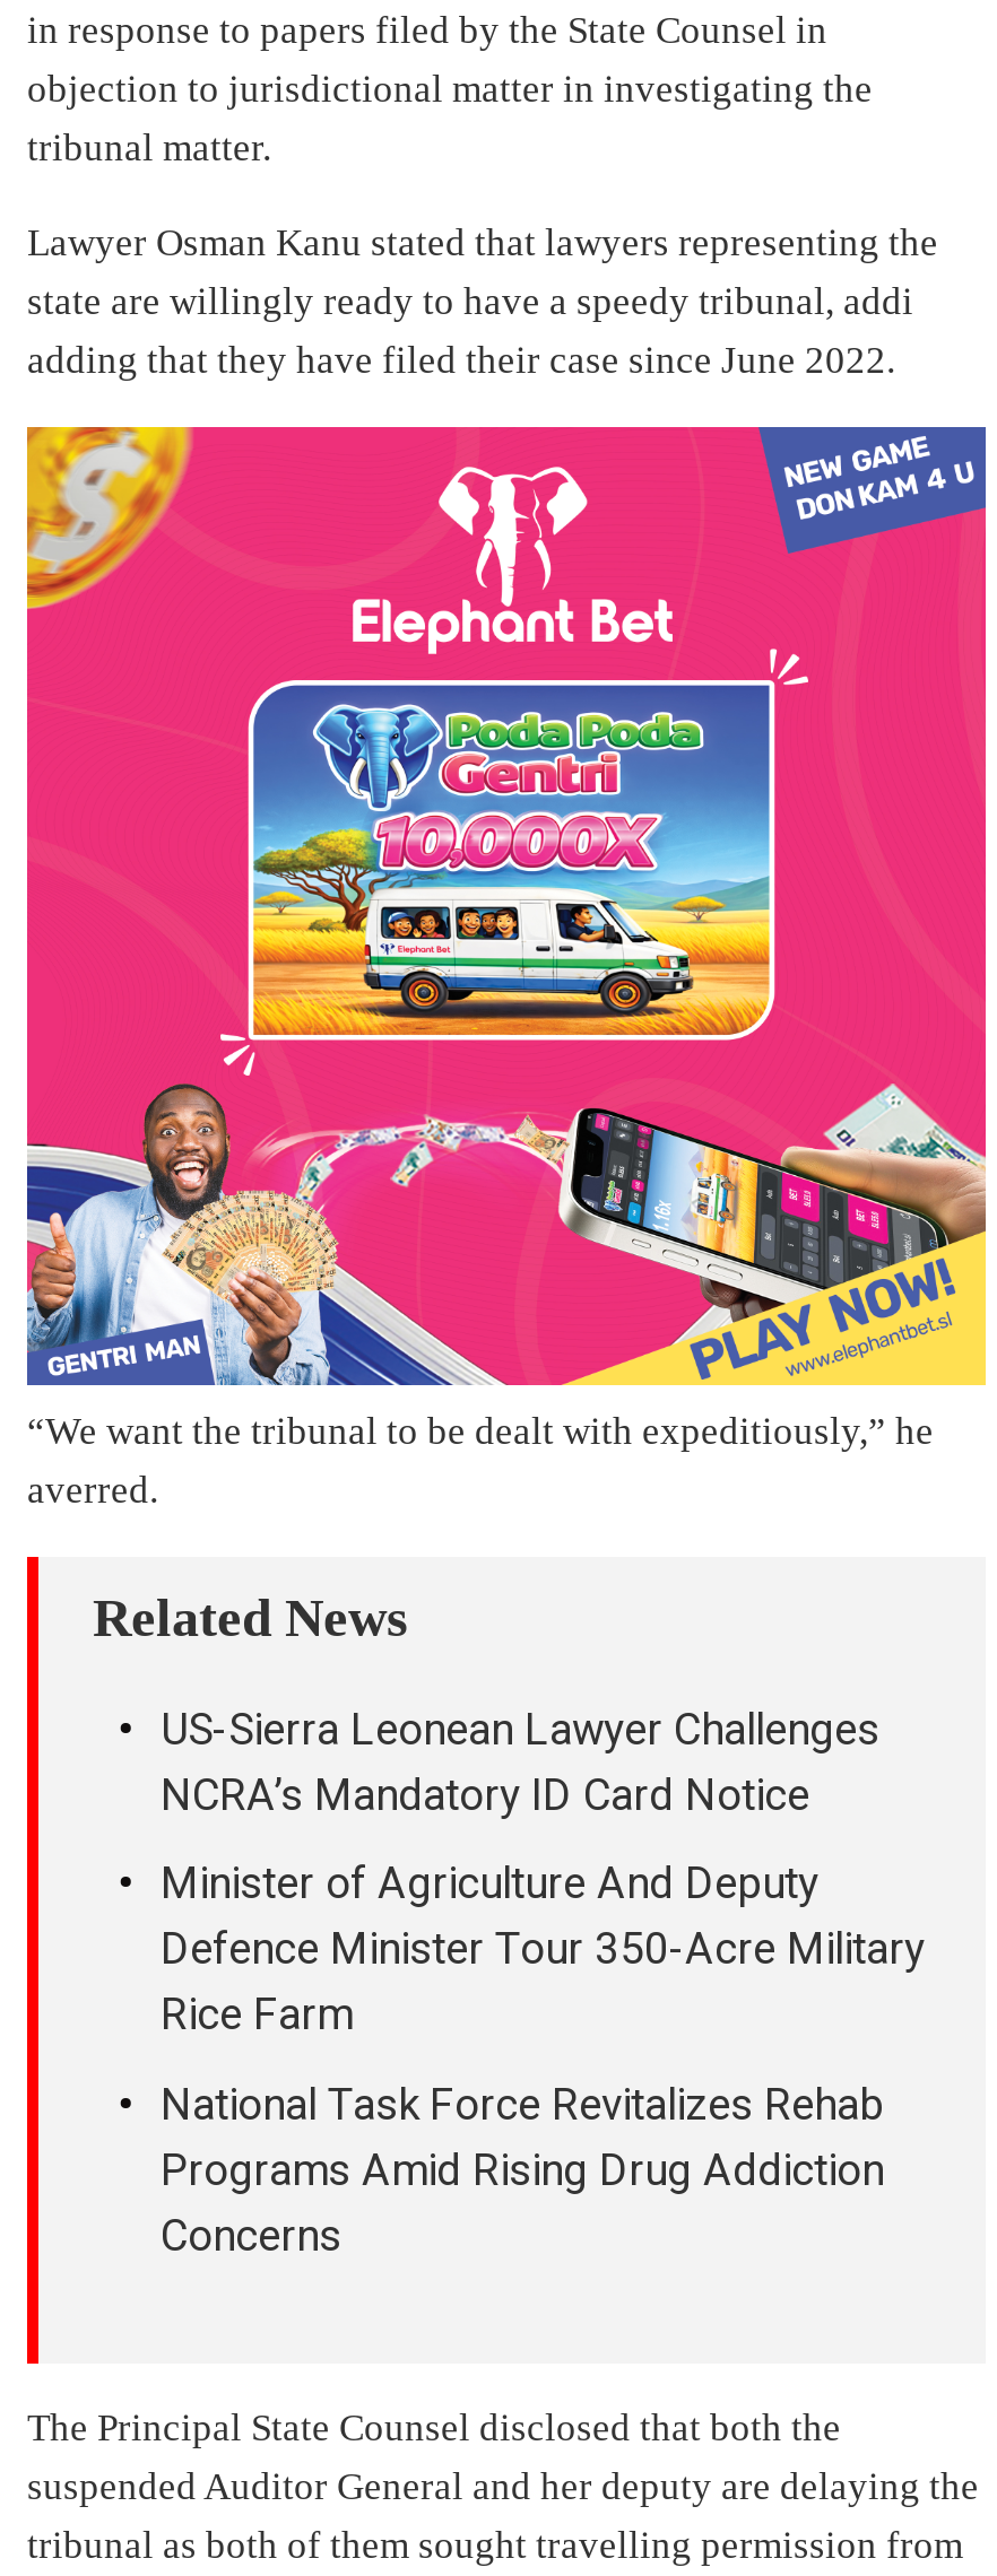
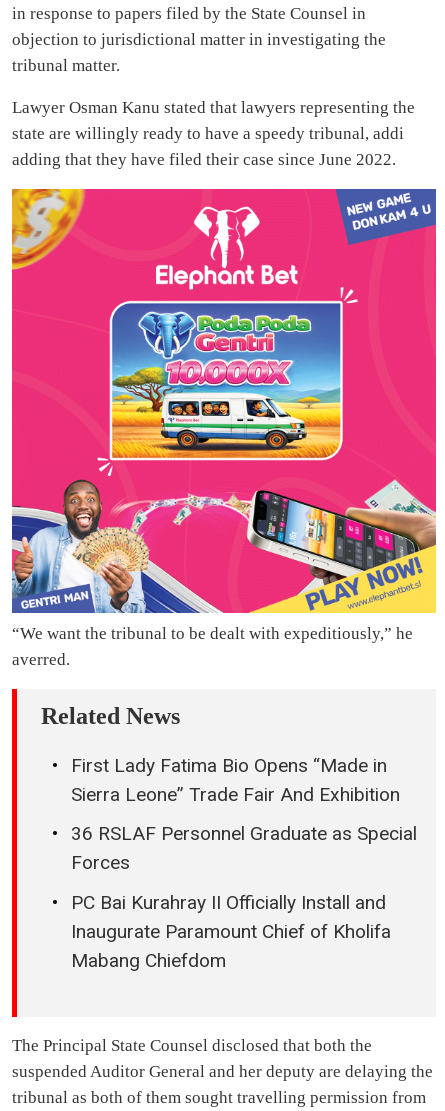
- US-Sierra Leonean Lawyer Challenges
- NCRA’s Mandatory ID Card Notice
+ First Lady Fatima Bio Opens “Made in
+ Sierra Leone” Trade Fair And Exhibition

- Minister of Agriculture And Deputy
- Defence Minister Tour 350-Acre Military
- Rice Farm
+ 36 RSLAF Personnel Graduate as Special
+ Forces

- National Task Force Revitalizes Rehab
- Programs Amid Rising Drug Addiction
- Concerns
+ PC Bai Kurahray II Officially Install and
+ Inaugurate Paramount Chief of Kholifa
+ Mabang Chiefdom
